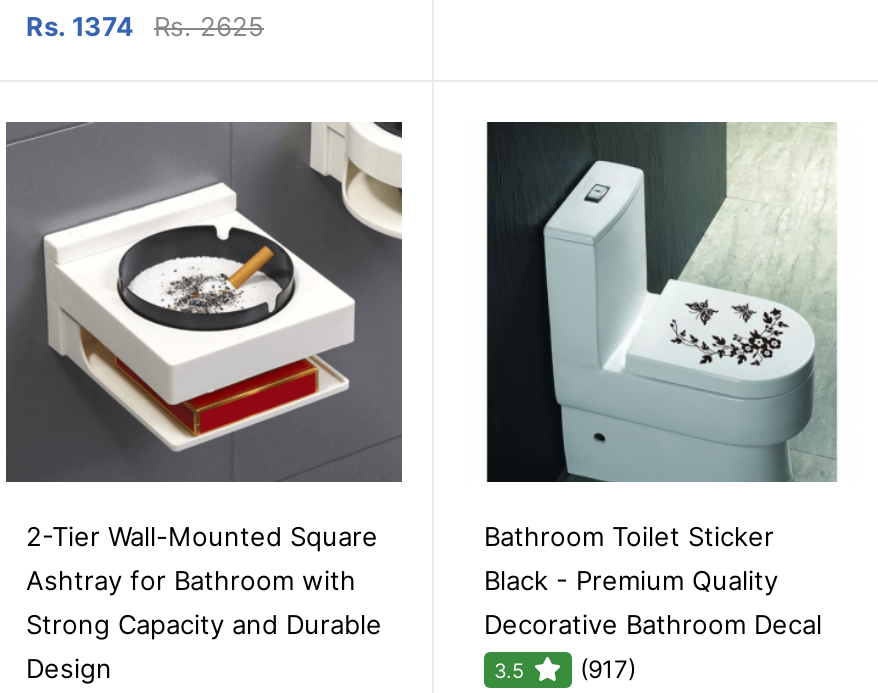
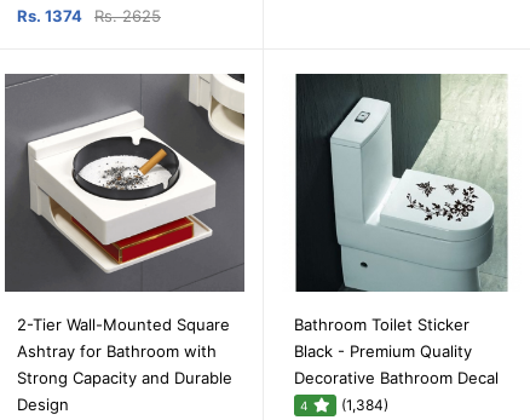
- 3.5
+ 4

- (917)
+ (1,384)
